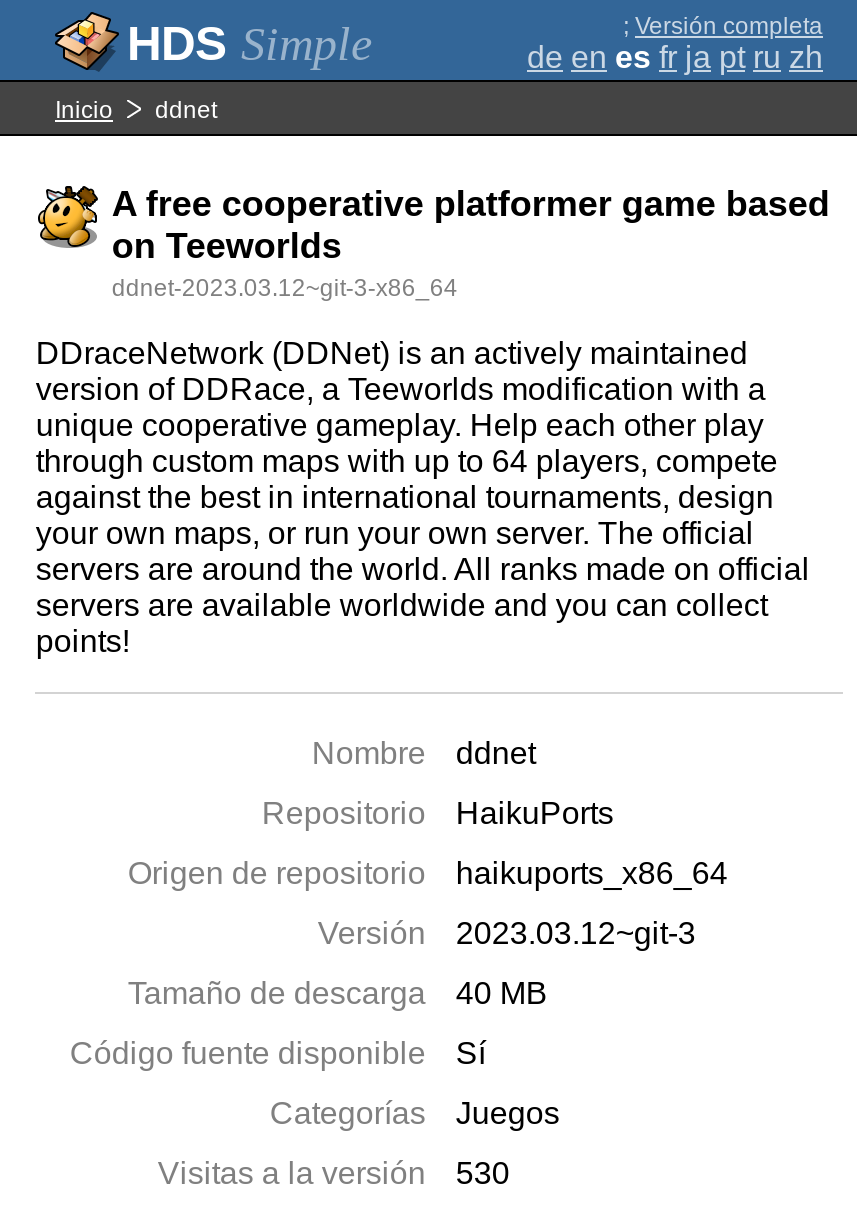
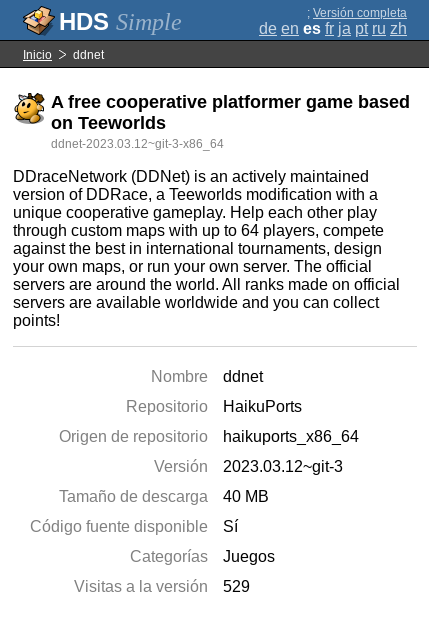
- Visitas a la versión 530
+ Visitas a la versión 529
